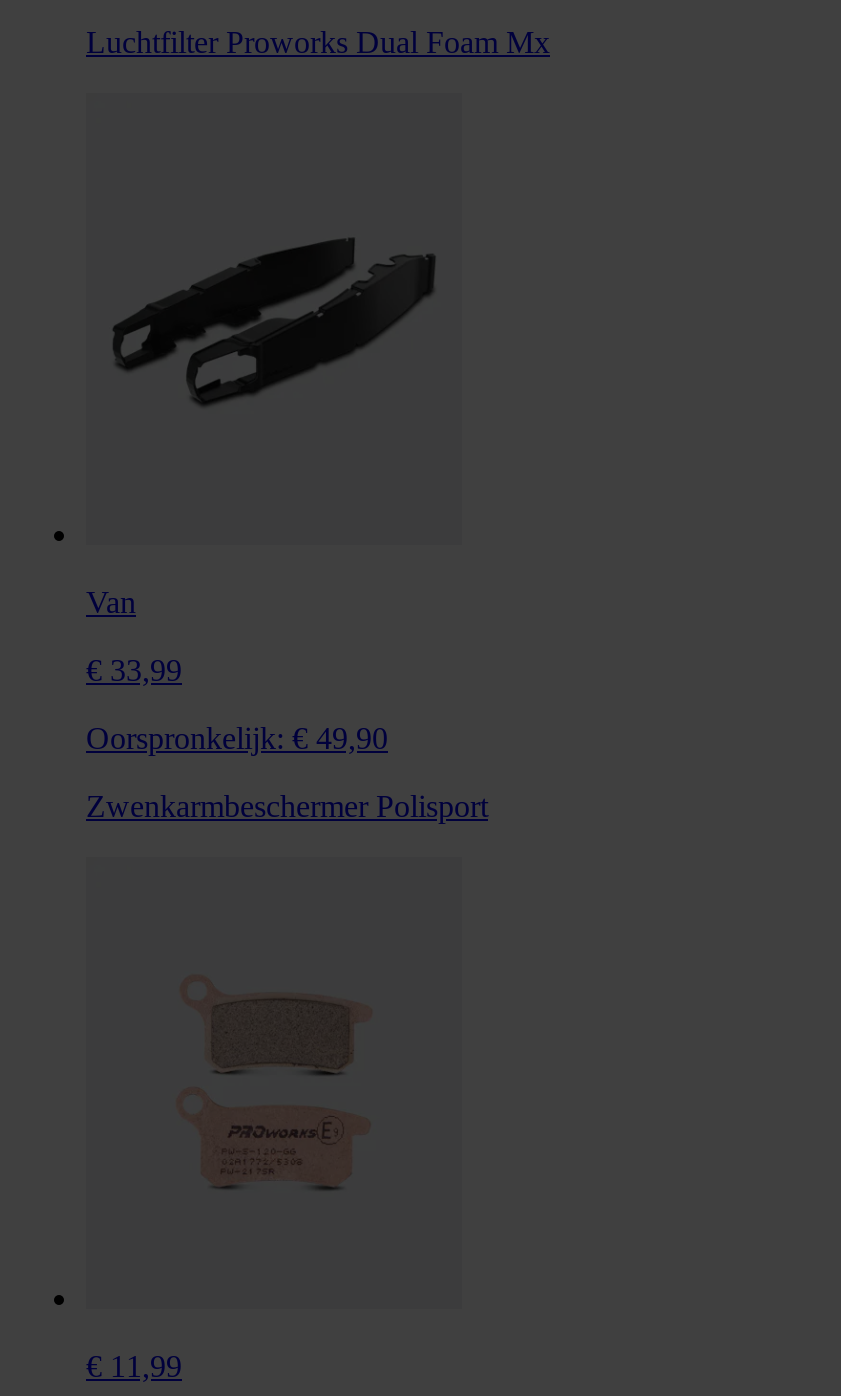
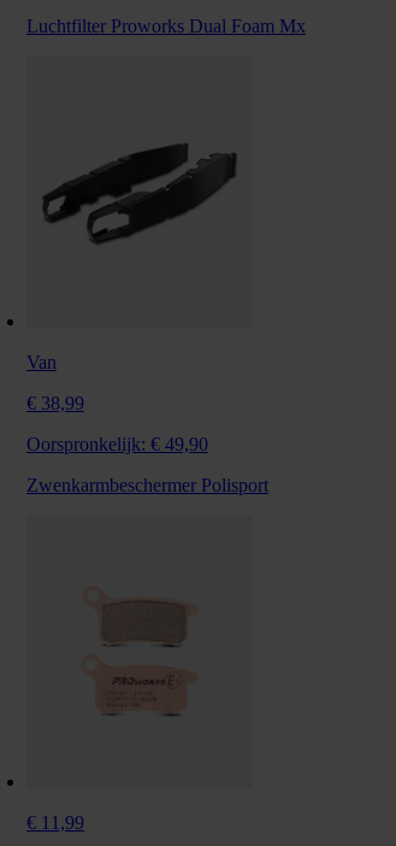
- € 33,99
+ € 38,99
